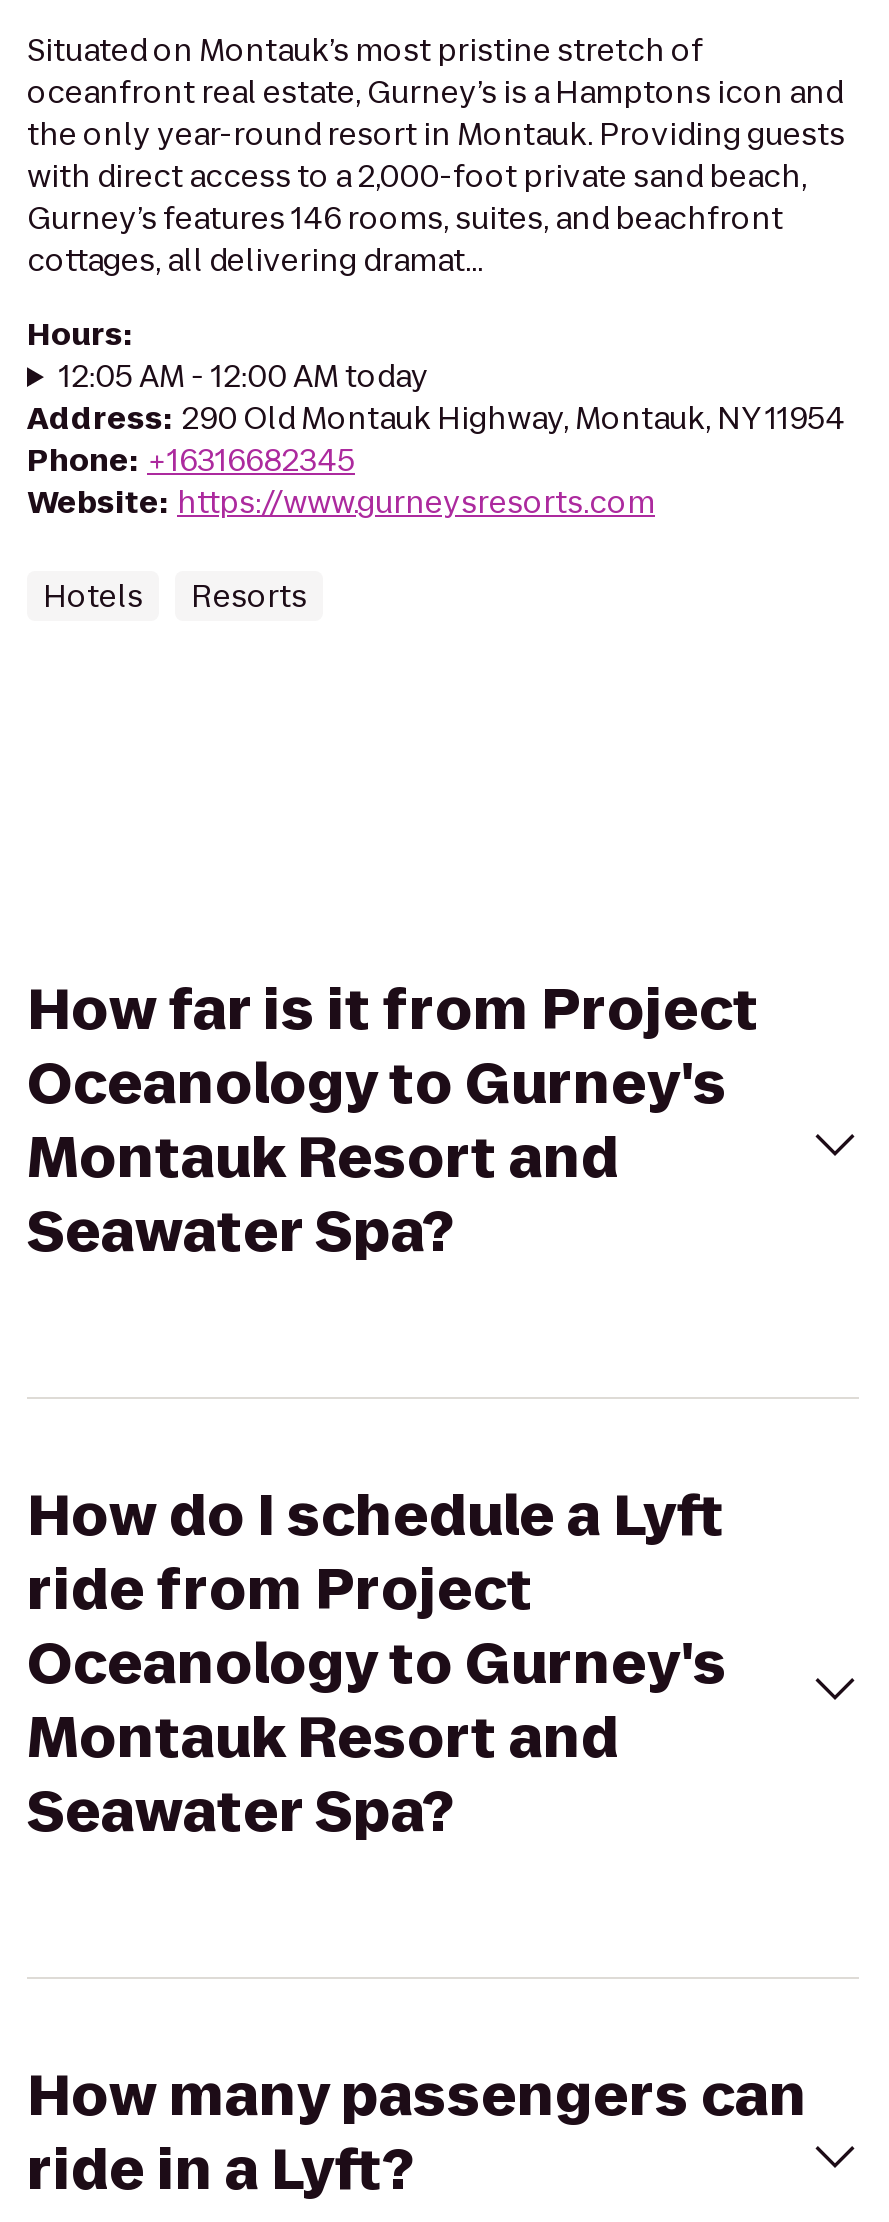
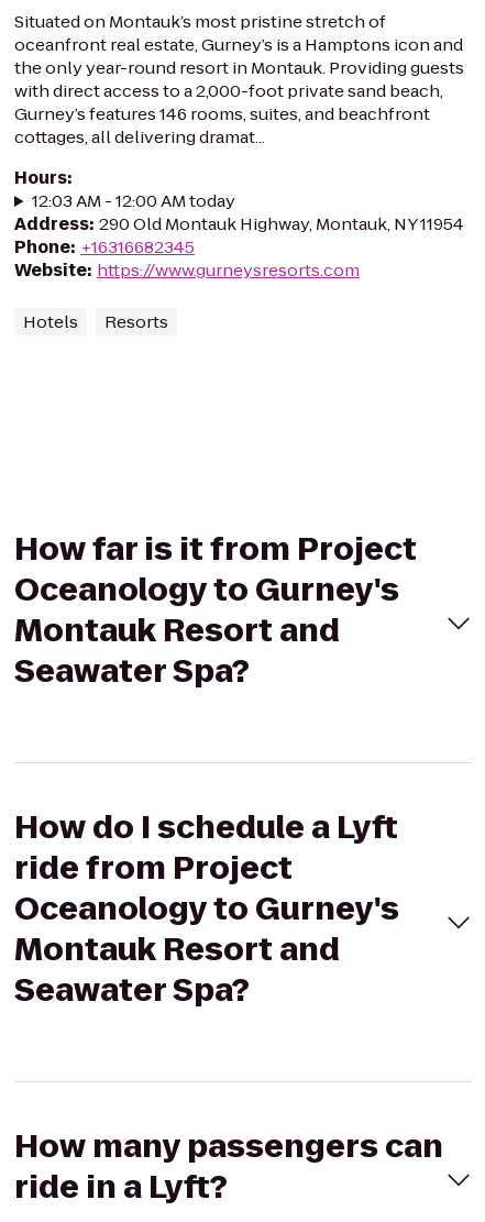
- 12:05 AM - 12:00 AM today
+ 12:03 AM - 12:00 AM today
